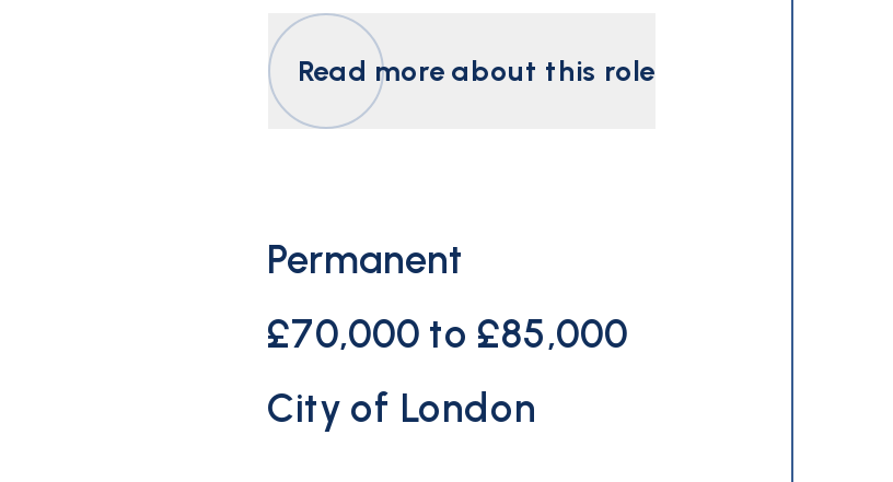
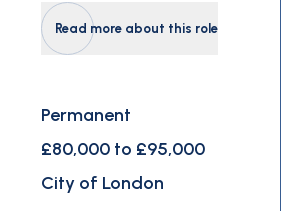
- £70,000 to £85,000
+ £80,000 to £95,000
